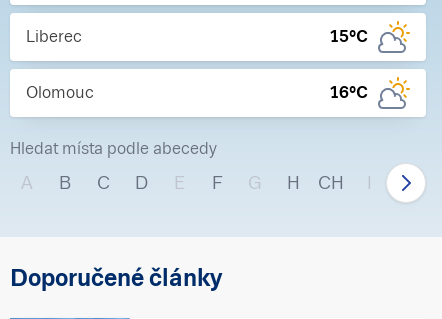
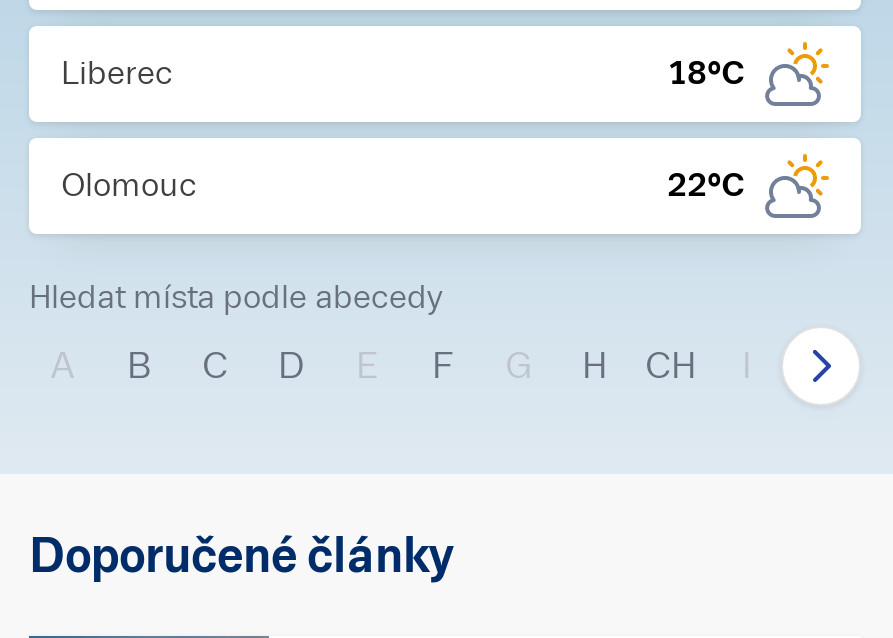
- 15°C
+ 18°C

- 16°C
+ 22°C
